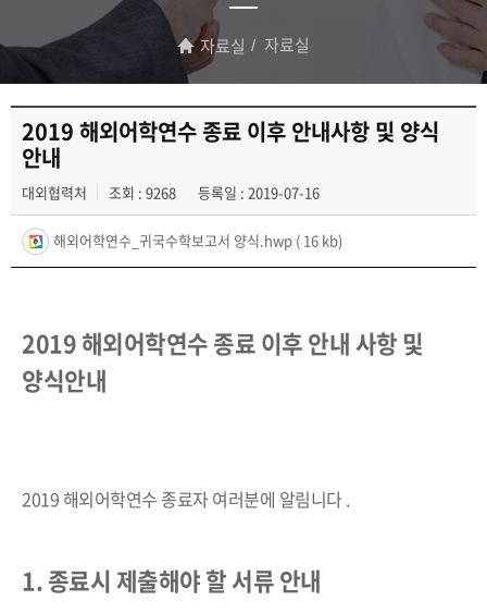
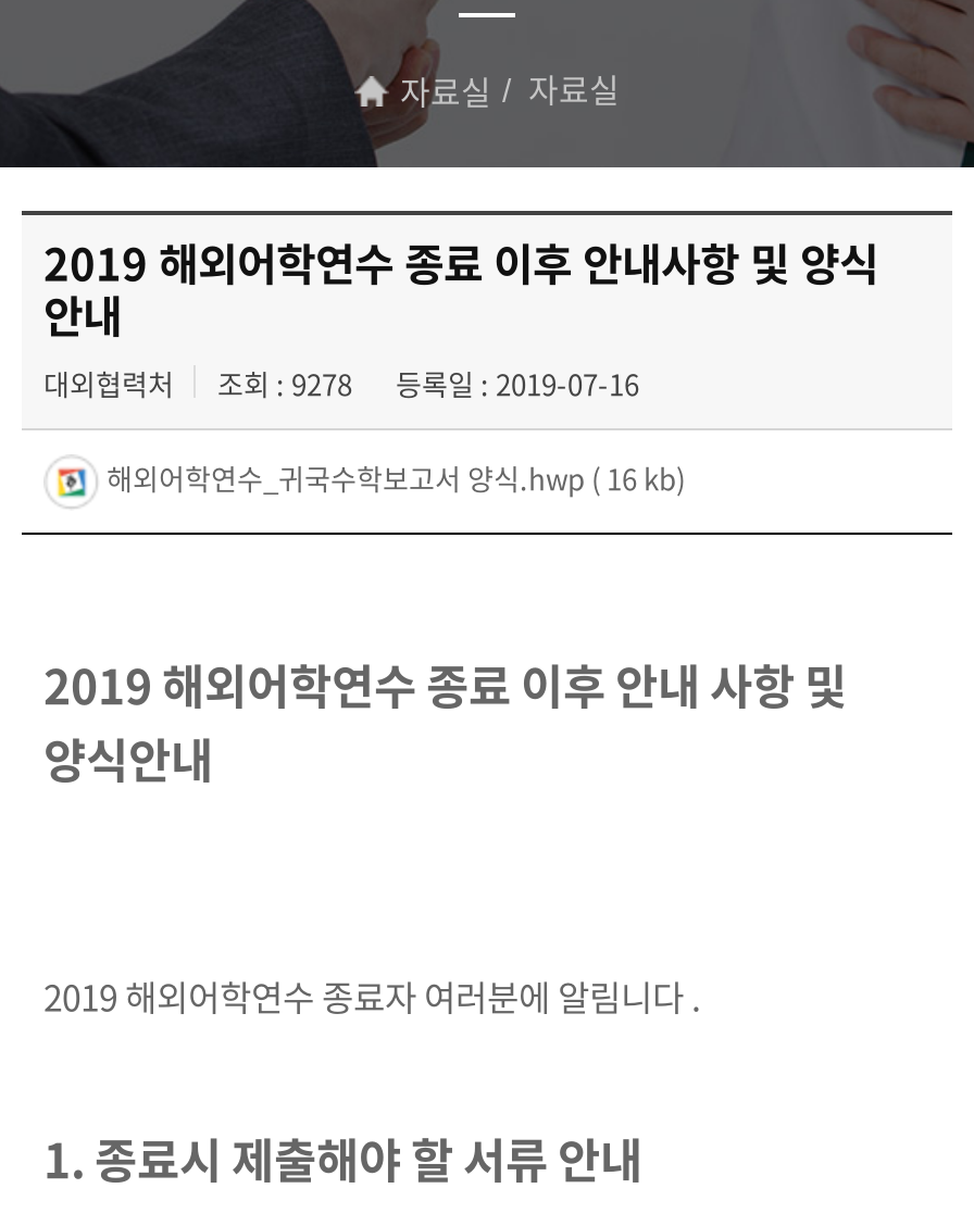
- 대외협력처 조회 : 9268 등록일 : 2019-07-16
+ 대외협력처 조회 : 9278 등록일 : 2019-07-16
